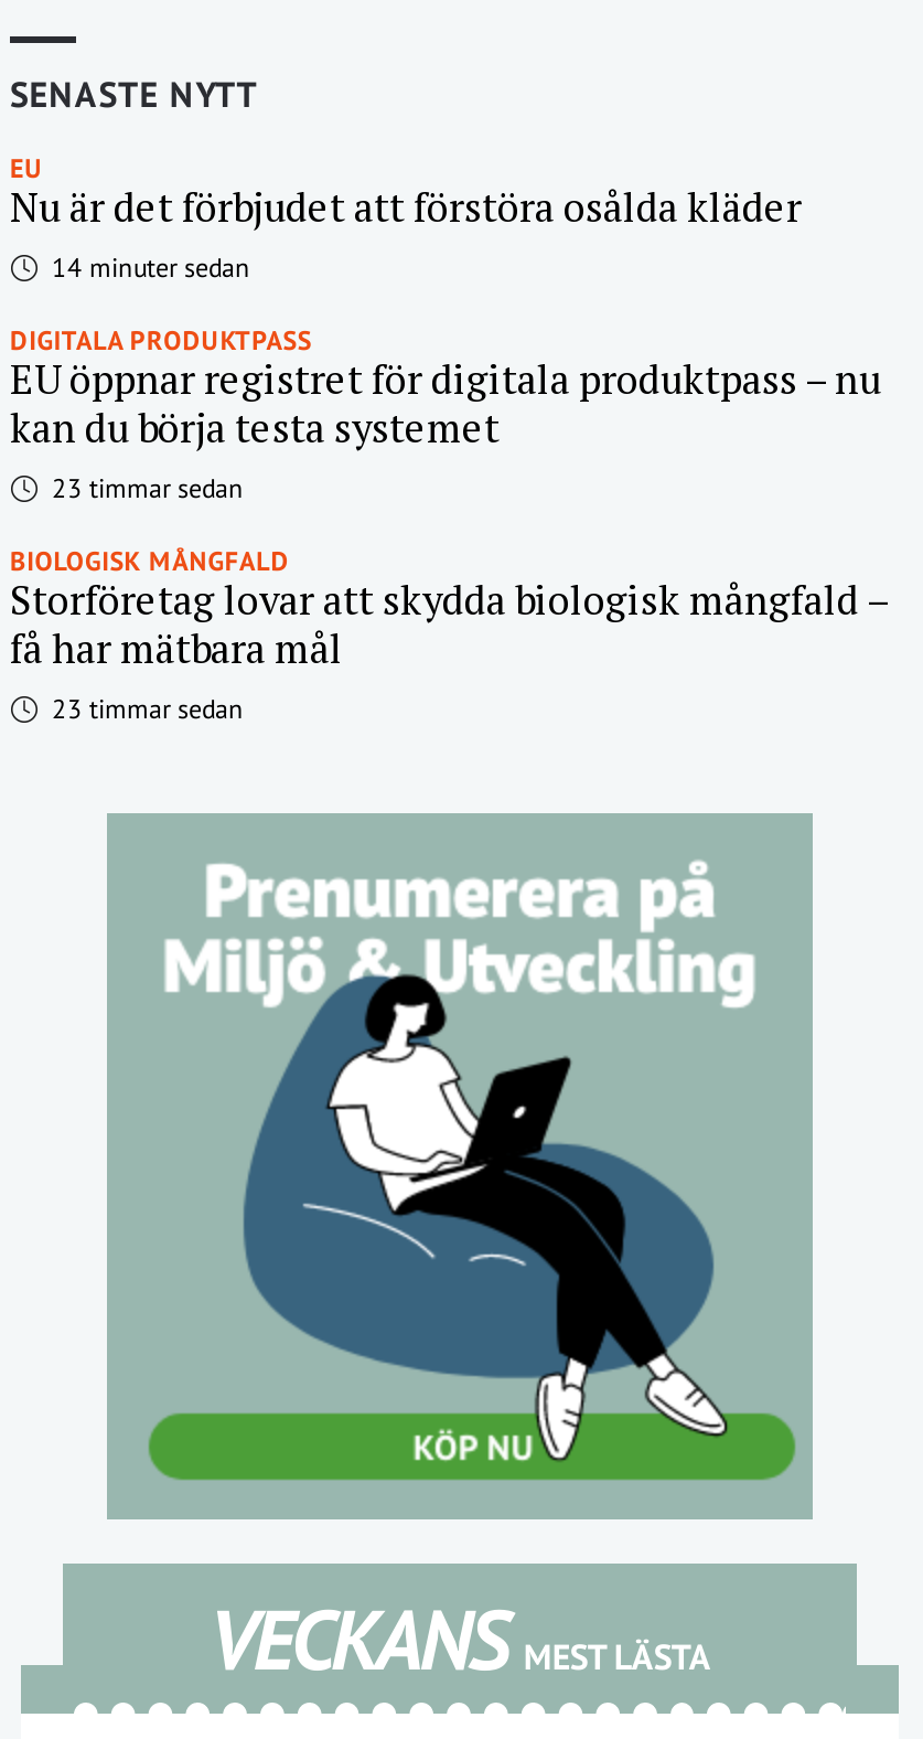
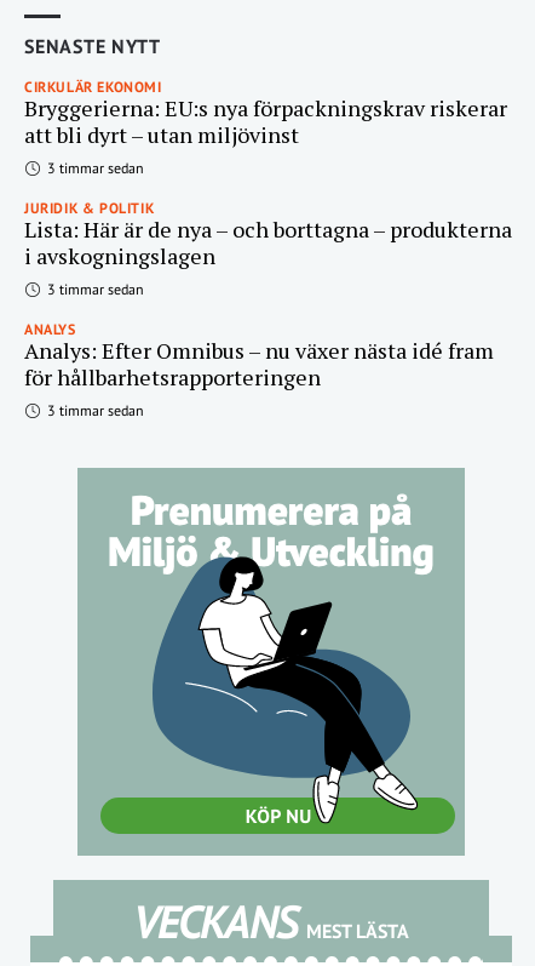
- EU
- Nu är det förbjudet att förstöra osålda kläder
- 14 minuter sedan
+ CIRKULÄR EKONOMI
+ Bryggerierna: EU:s nya förpackningskrav riskerar
+ att bli dyrt – utan miljövinst
+ 3 timmar sedan

- DIGITALA PRODUKTPASS
- EU öppnar registret för digitala produktpass – nu
- kan du börja testa systemet
- 23 timmar sedan
+ JURIDIK & POLITIK
+ Lista: Här är de nya – och borttagna – produkterna
+ i avskogningslagen
+ 3 timmar sedan

- BIOLOGISK MÅNGFALD
- Storföretag lovar att skydda biologisk mångfald –
- få har mätbara mål
- 23 timmar sedan
+ ANALYS
+ Analys: Efter Omnibus – nu växer nästa idé fram
+ för hållbarhetsrapporteringen
+ 3 timmar sedan
